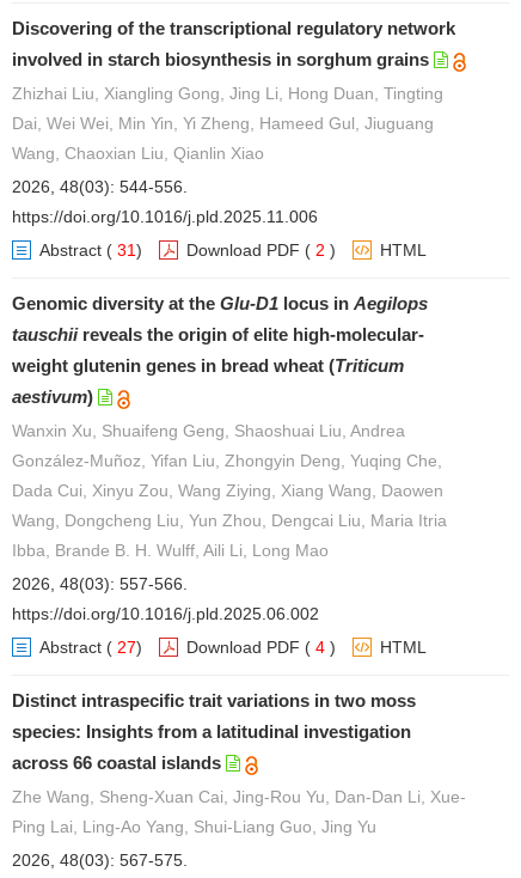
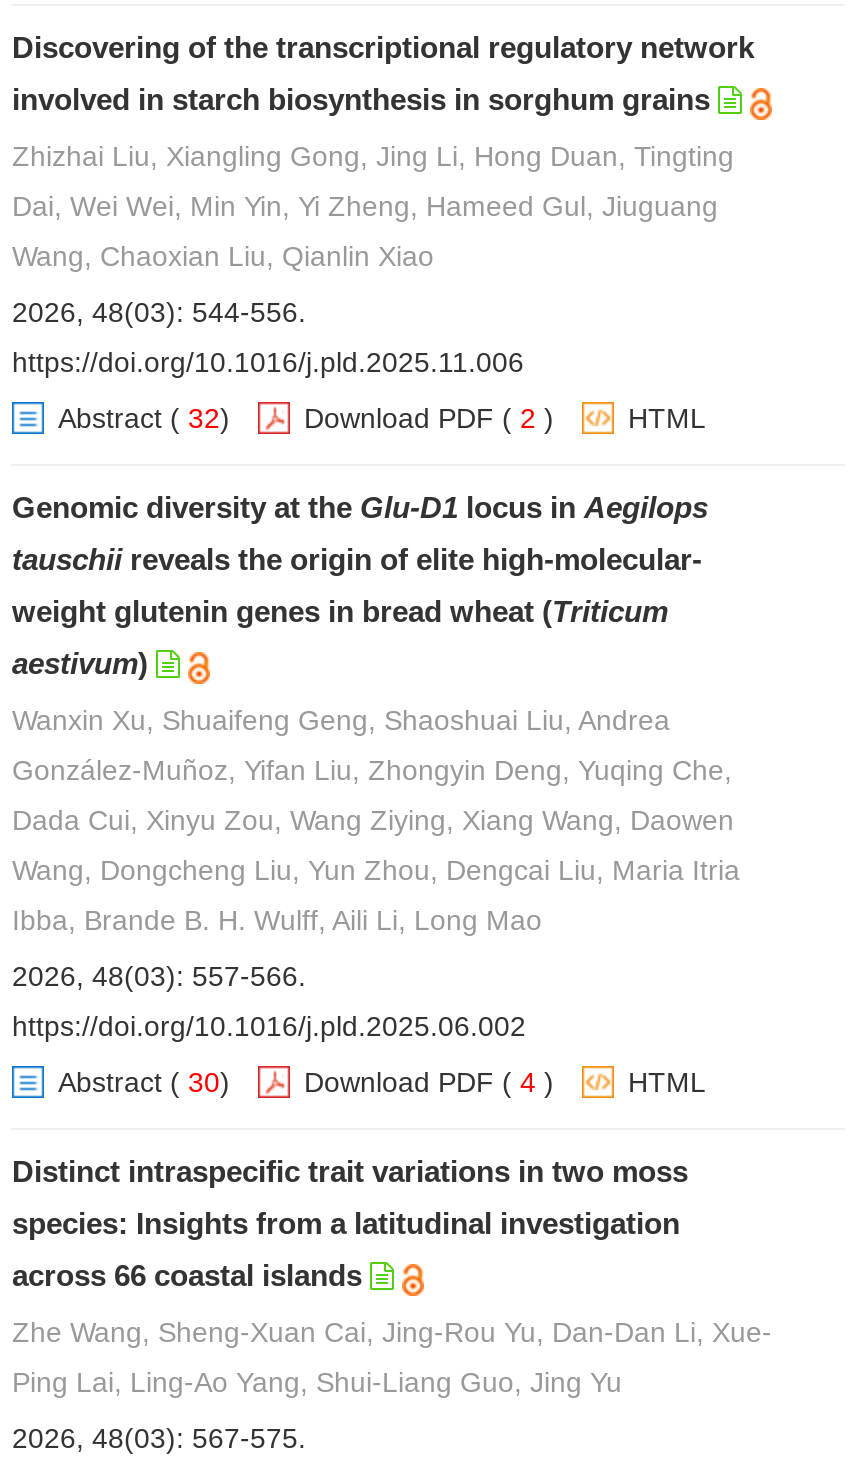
- Abstract (31)
+ Abstract (32)

- Abstract (27)
+ Abstract (30)
